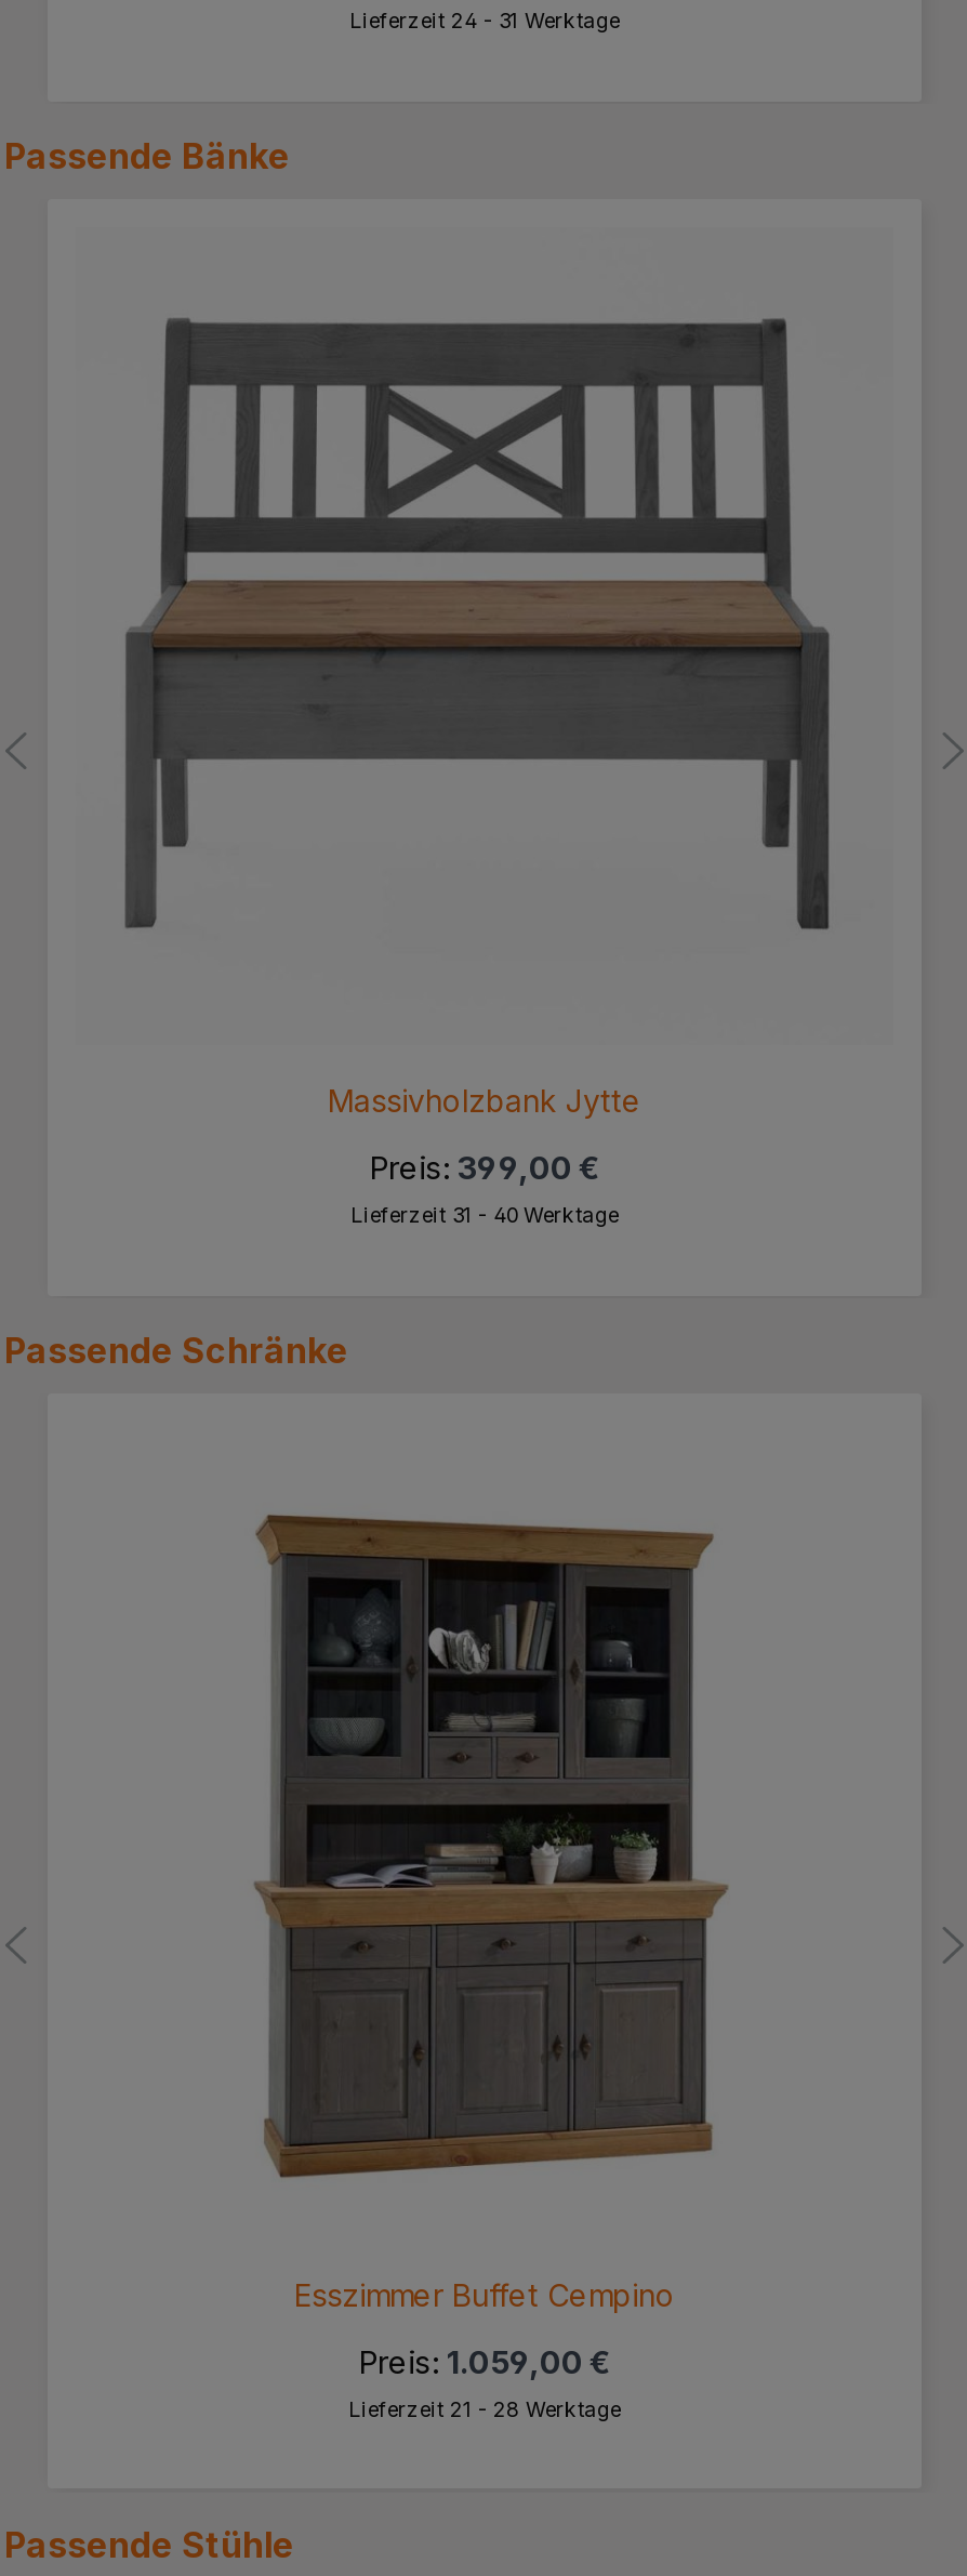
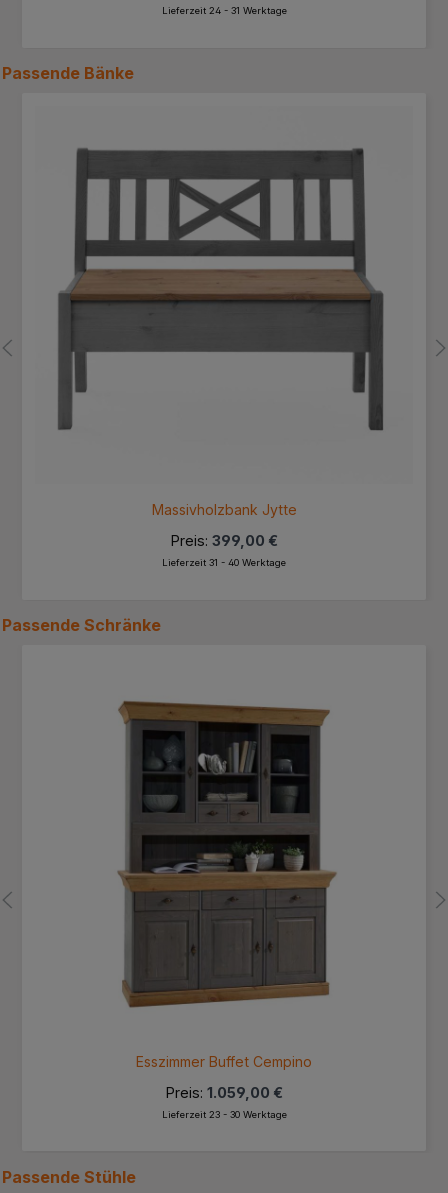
- Lieferzeit 21 - 28 Werktage
+ Lieferzeit 23 - 30 Werktage
